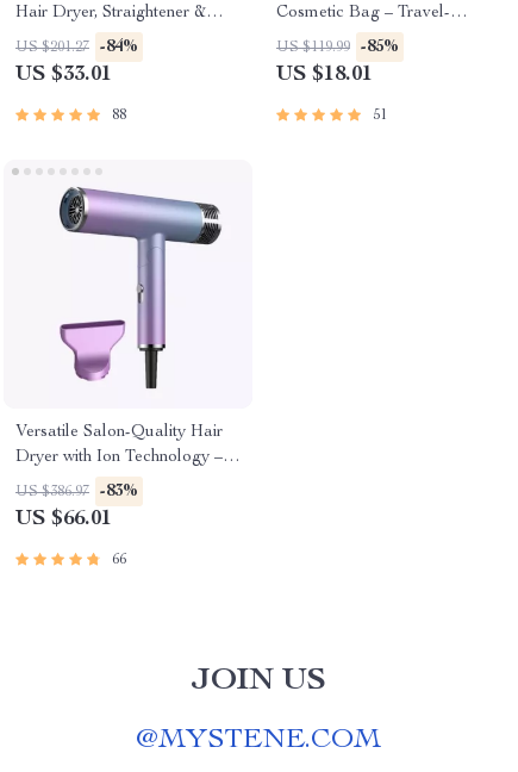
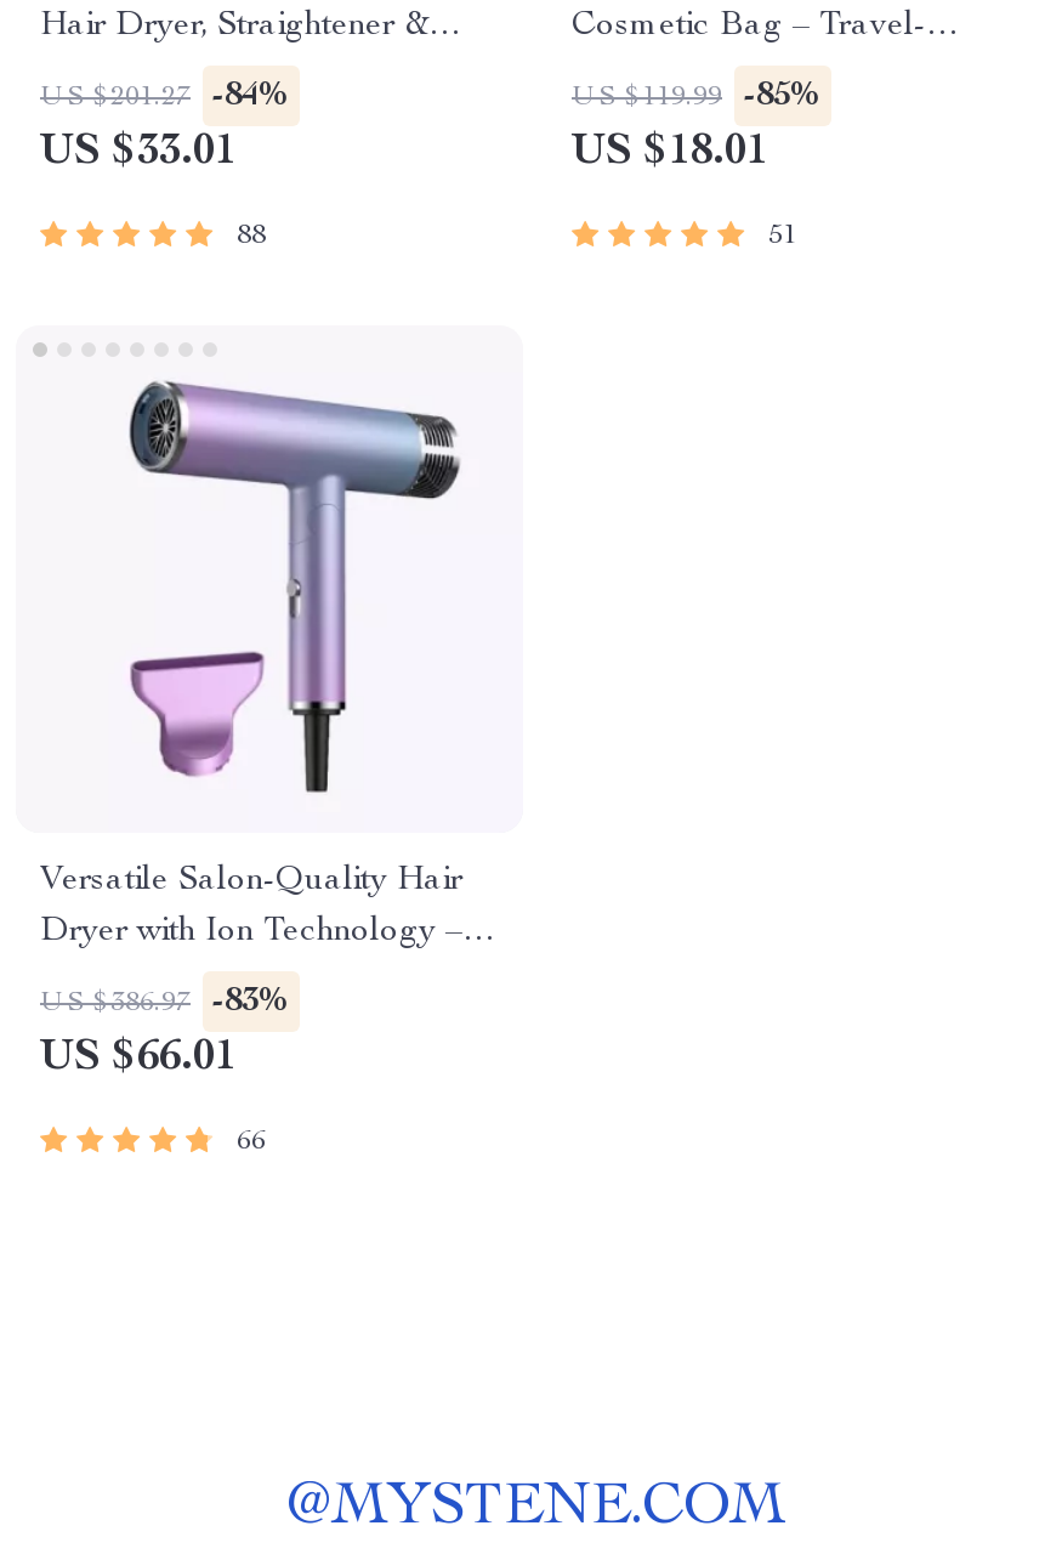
- JOIN US
